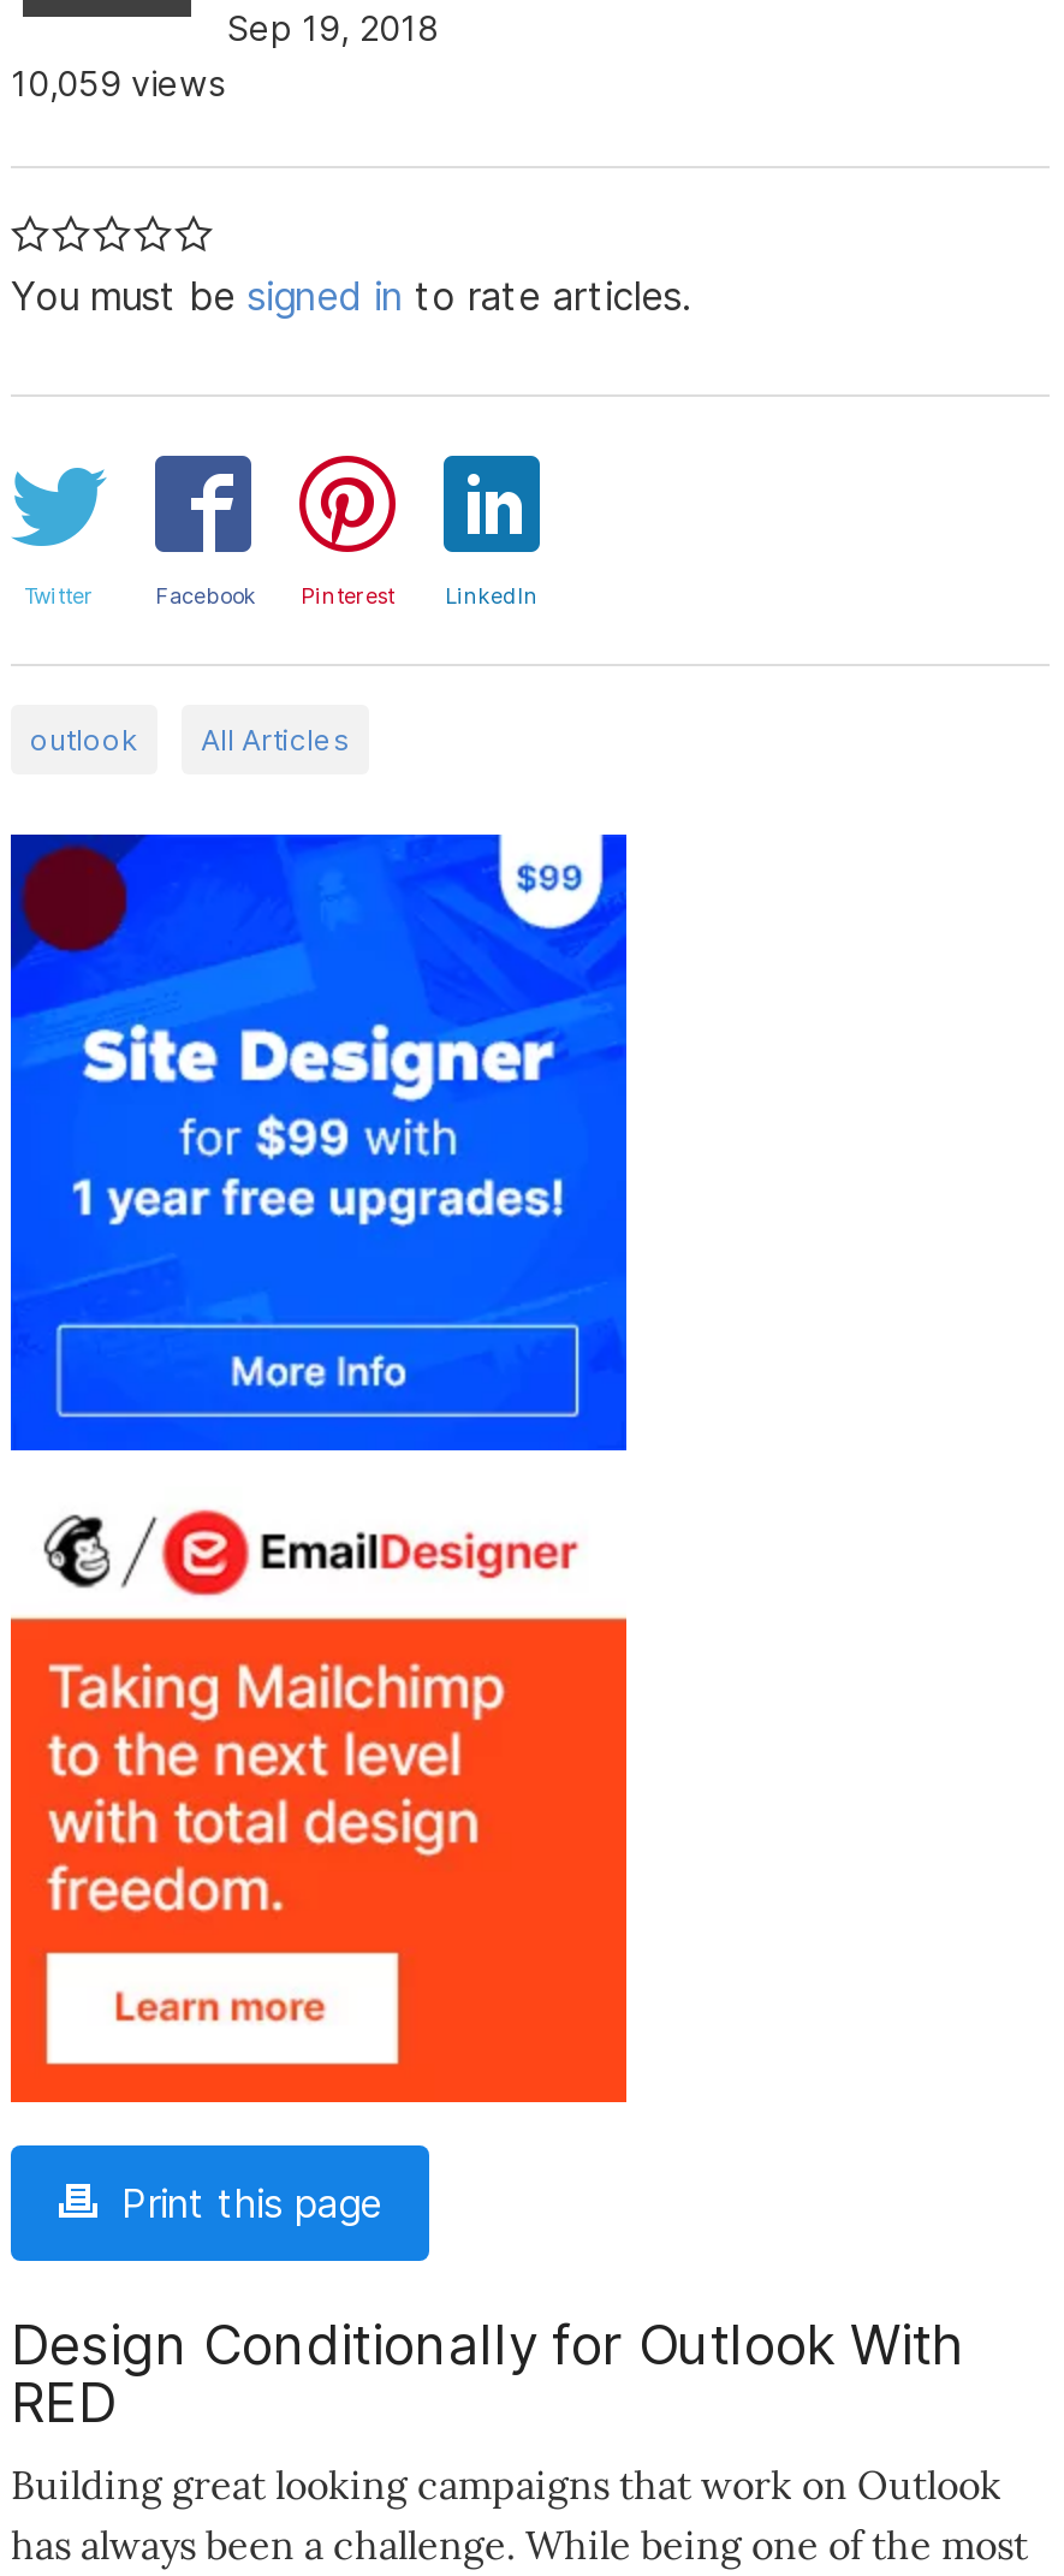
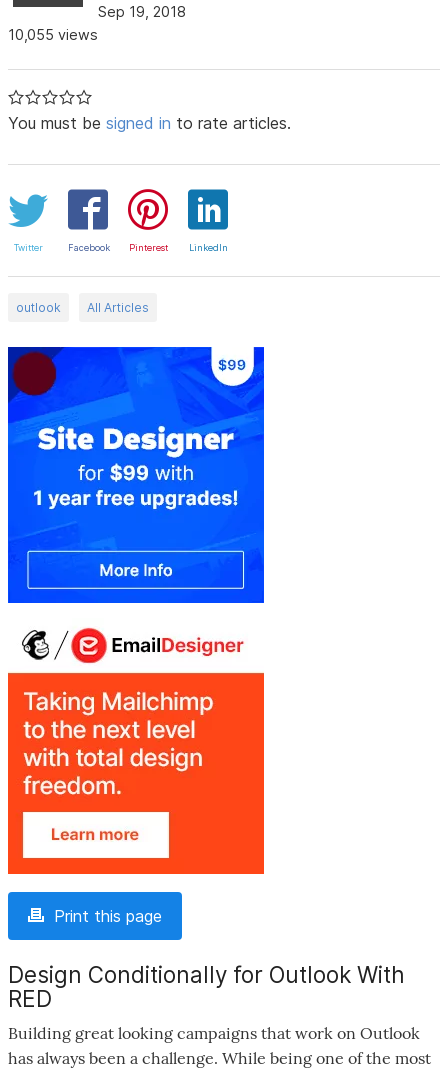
- 10,059 views
+ 10,055 views
